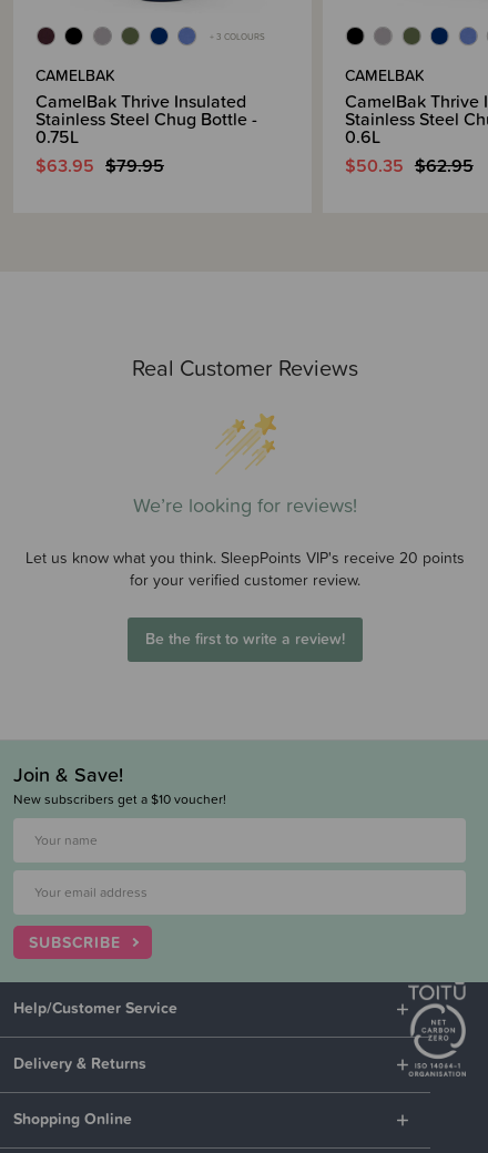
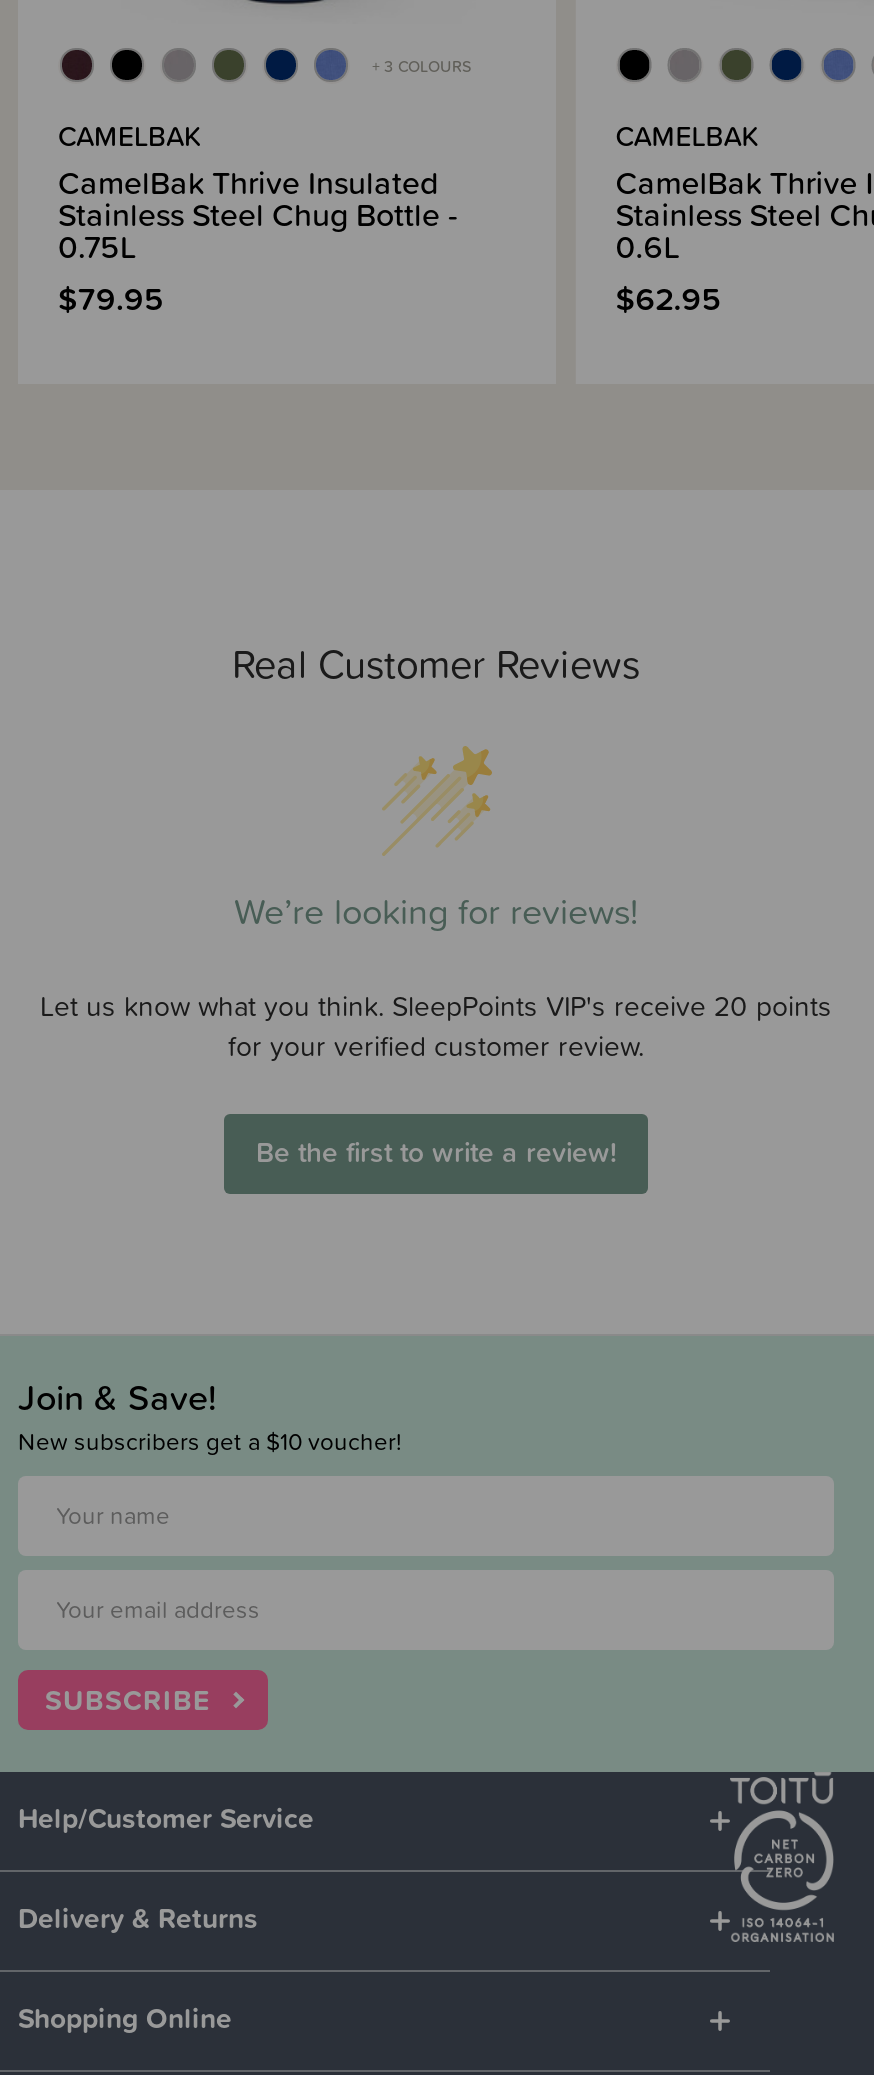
- $63.95 $79.95
+ $79.95

- $50.35 $62.95
+ $62.95
